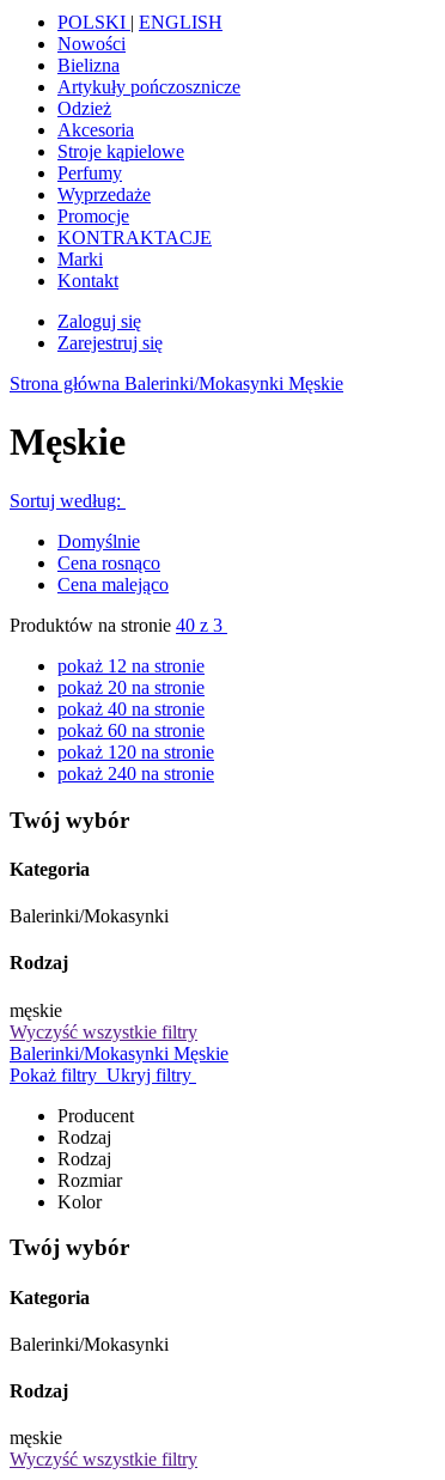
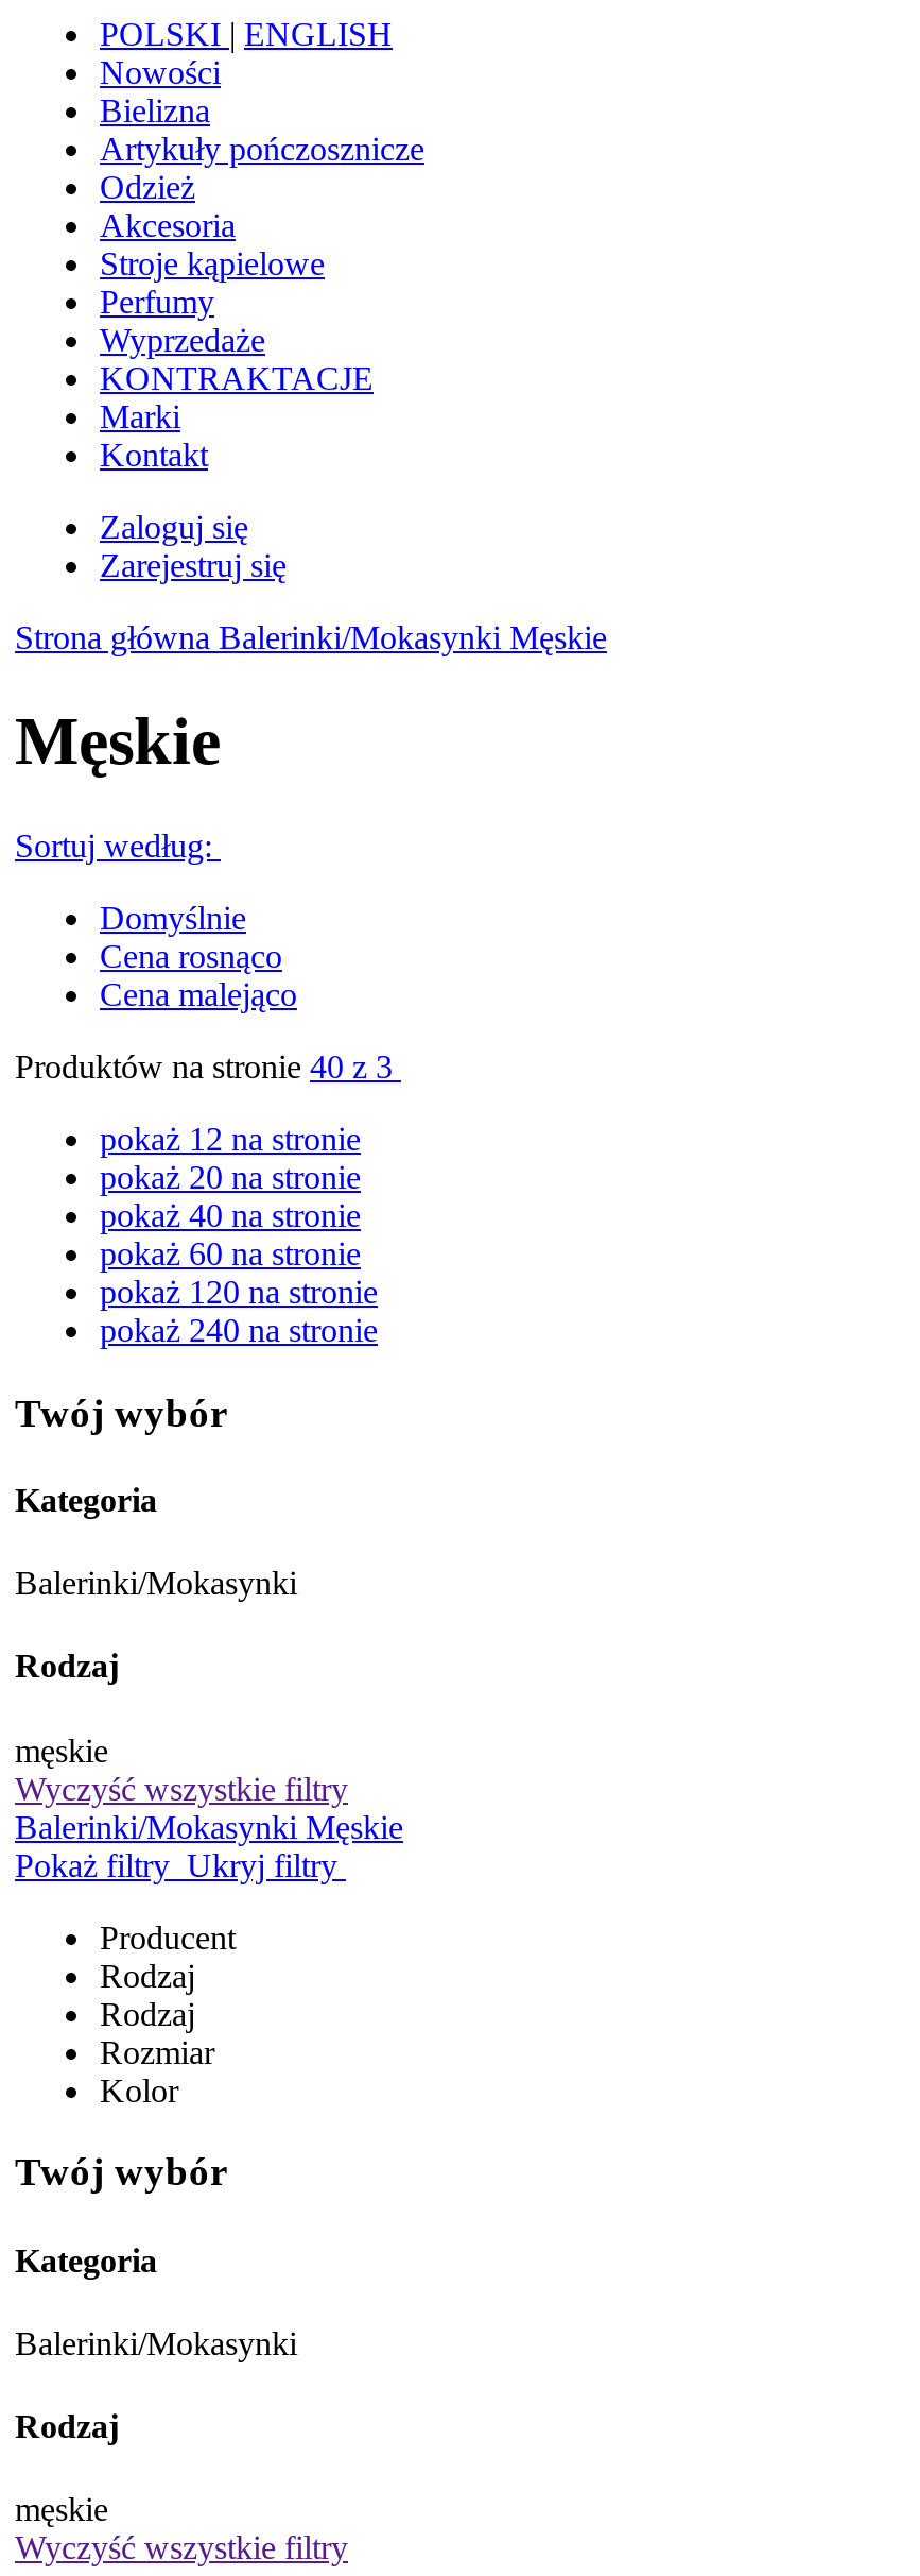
- Promocje
